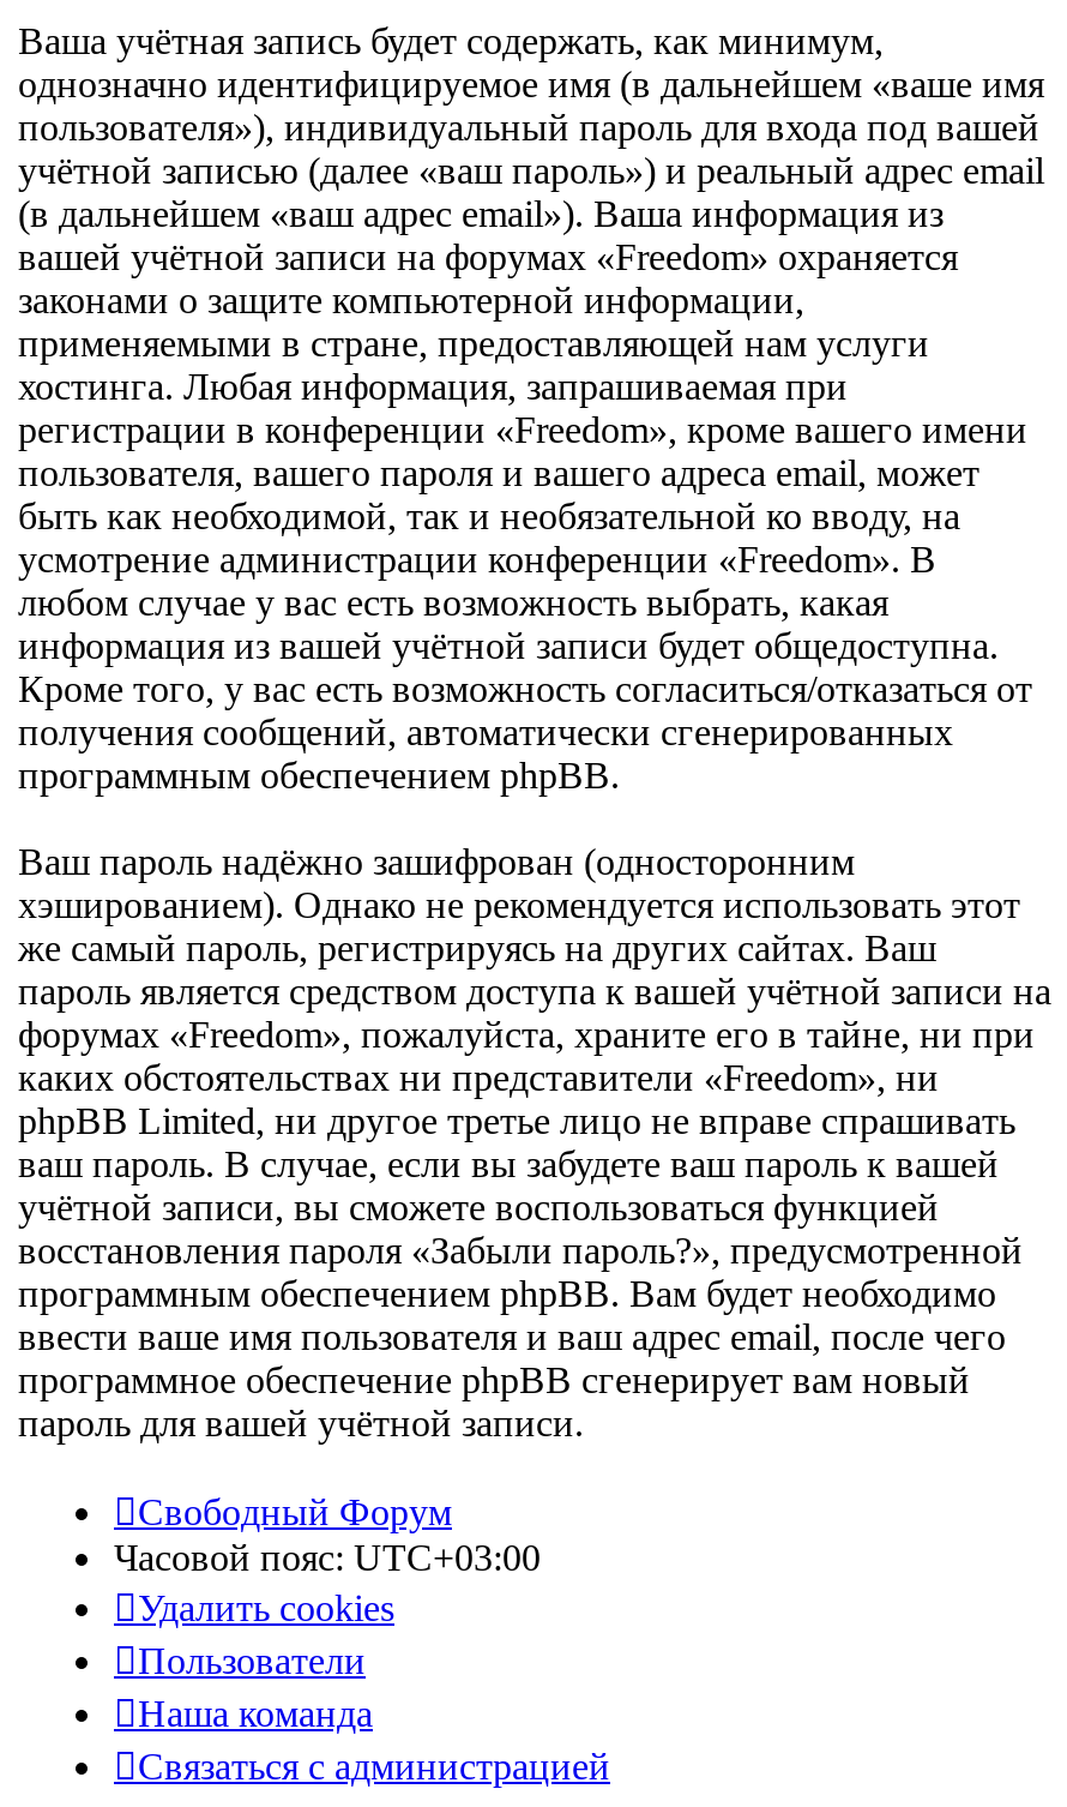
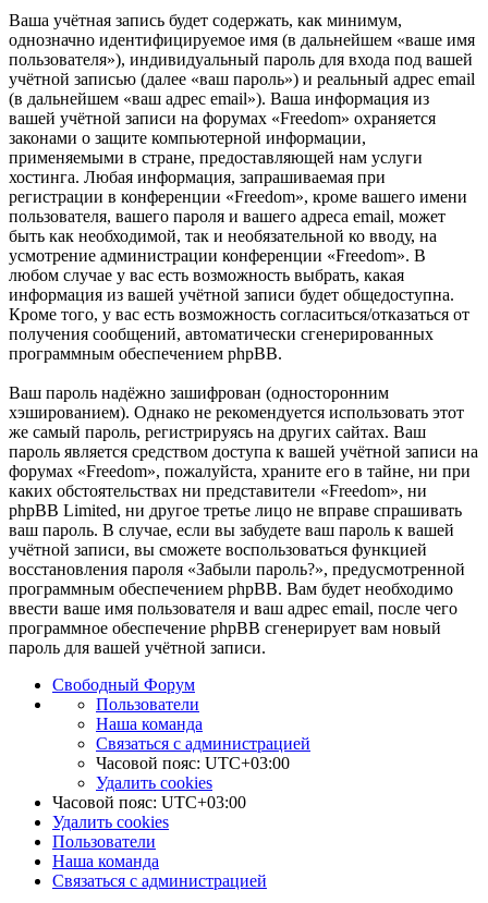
+ Пользователи
+ Наша команда
+ Связаться с администрацией
+ Часовой пояс: UTC+03:00
+ Удалить cookies
